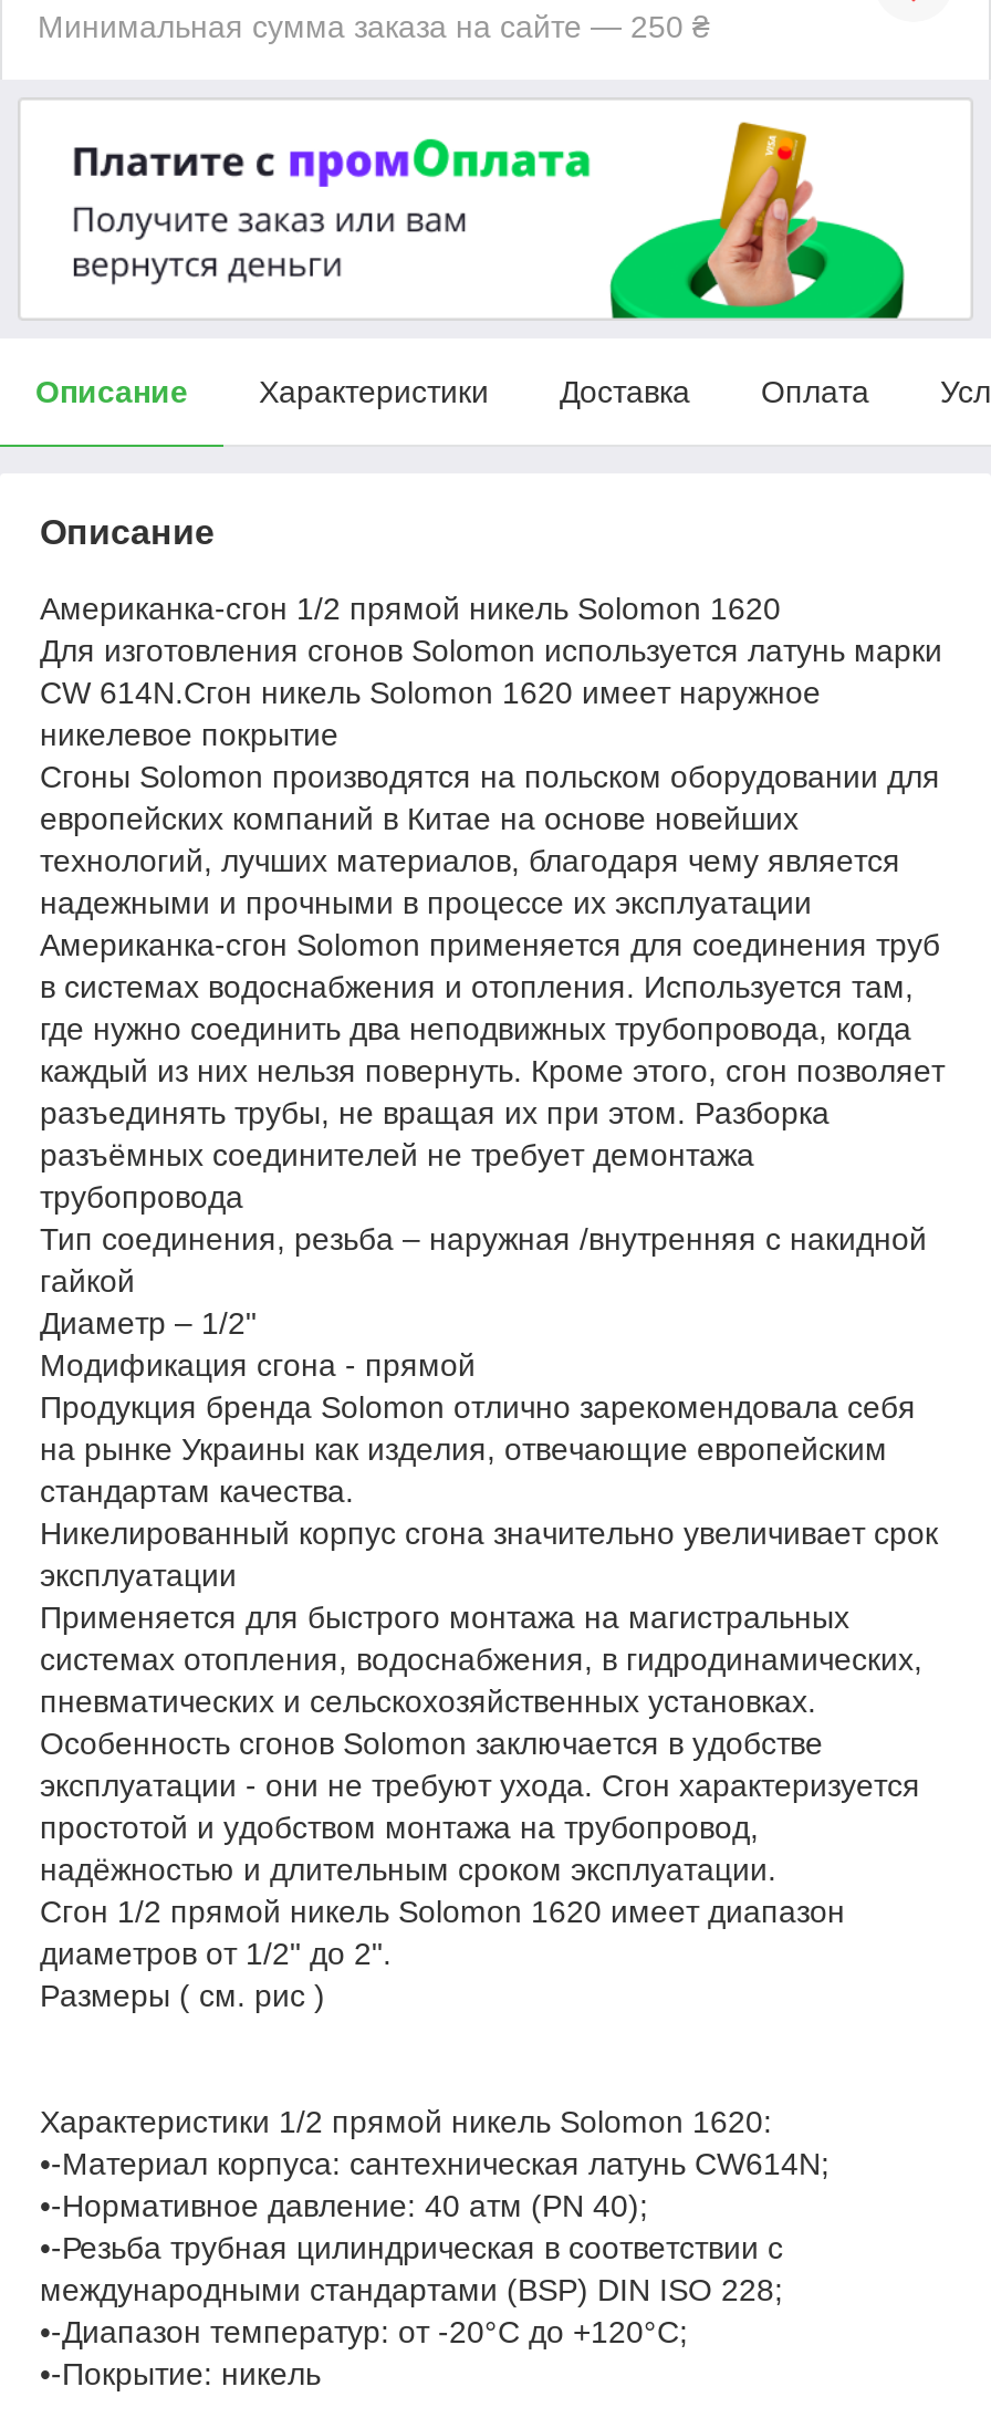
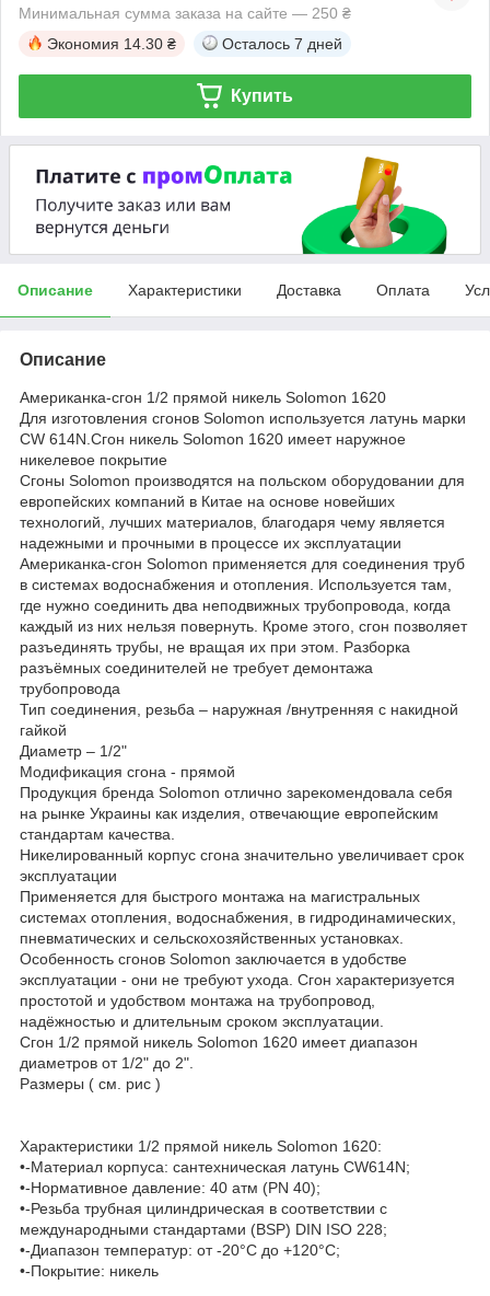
+ Экономия 14.30 ₴
+ Осталось 7 дней
+ Купить
